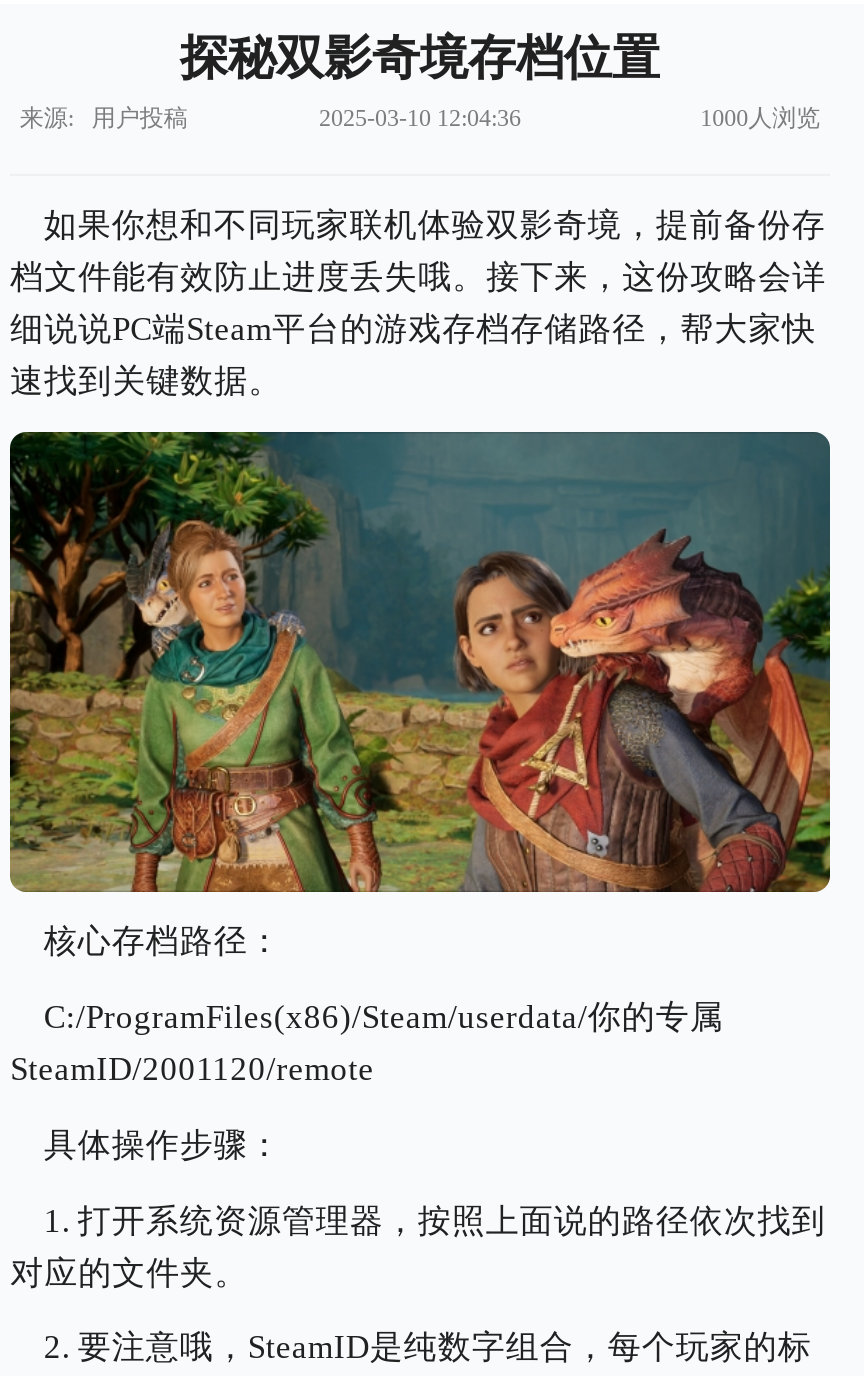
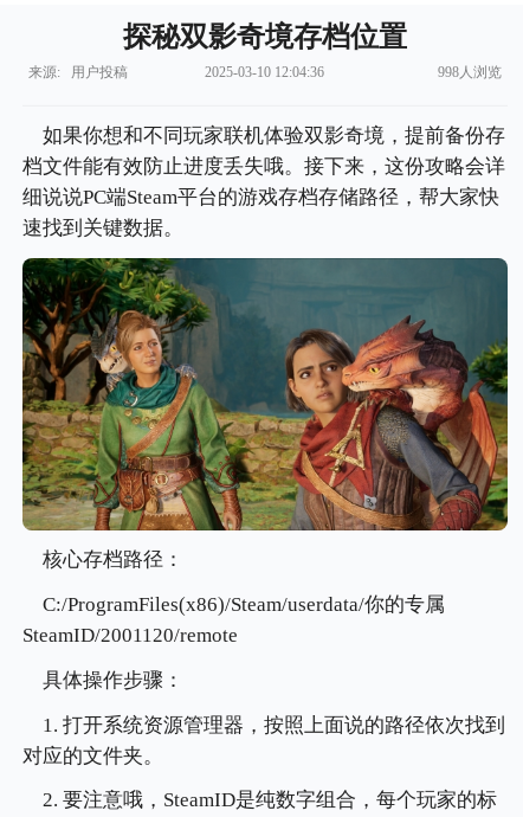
- 1000人浏览
+ 998人浏览
